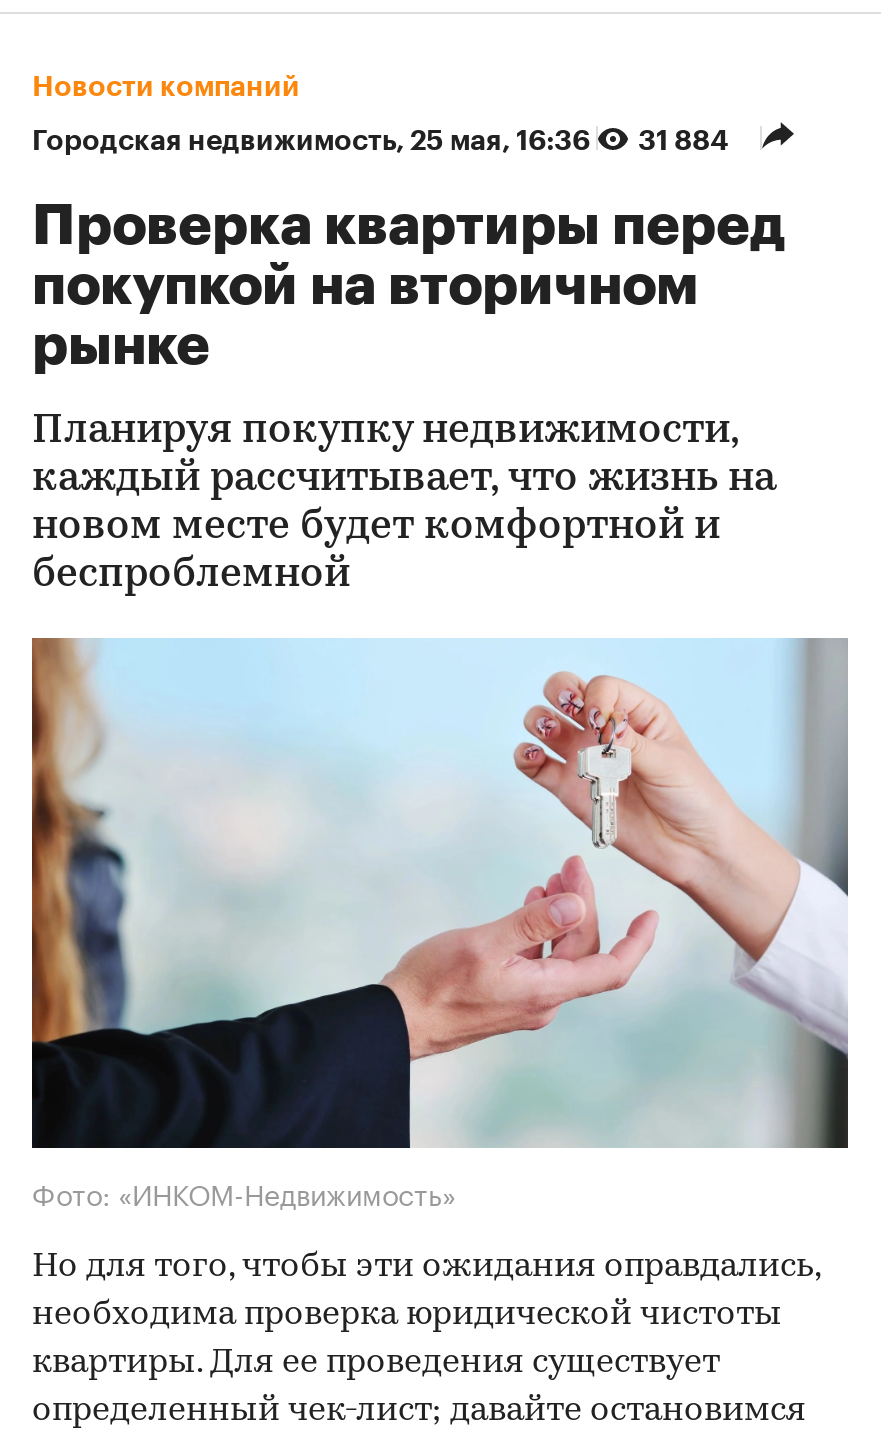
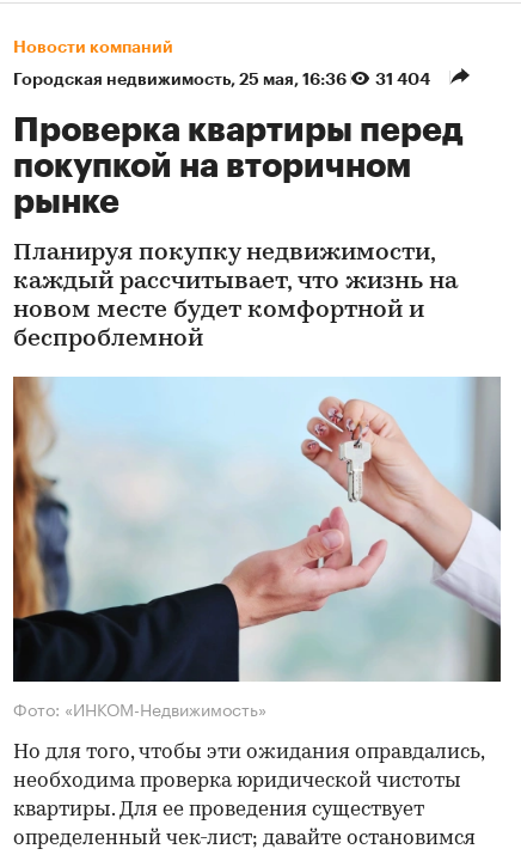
- Городская недвижимость, 25 мая, 16:36 31 884
+ Городская недвижимость, 25 мая, 16:36 31 404
